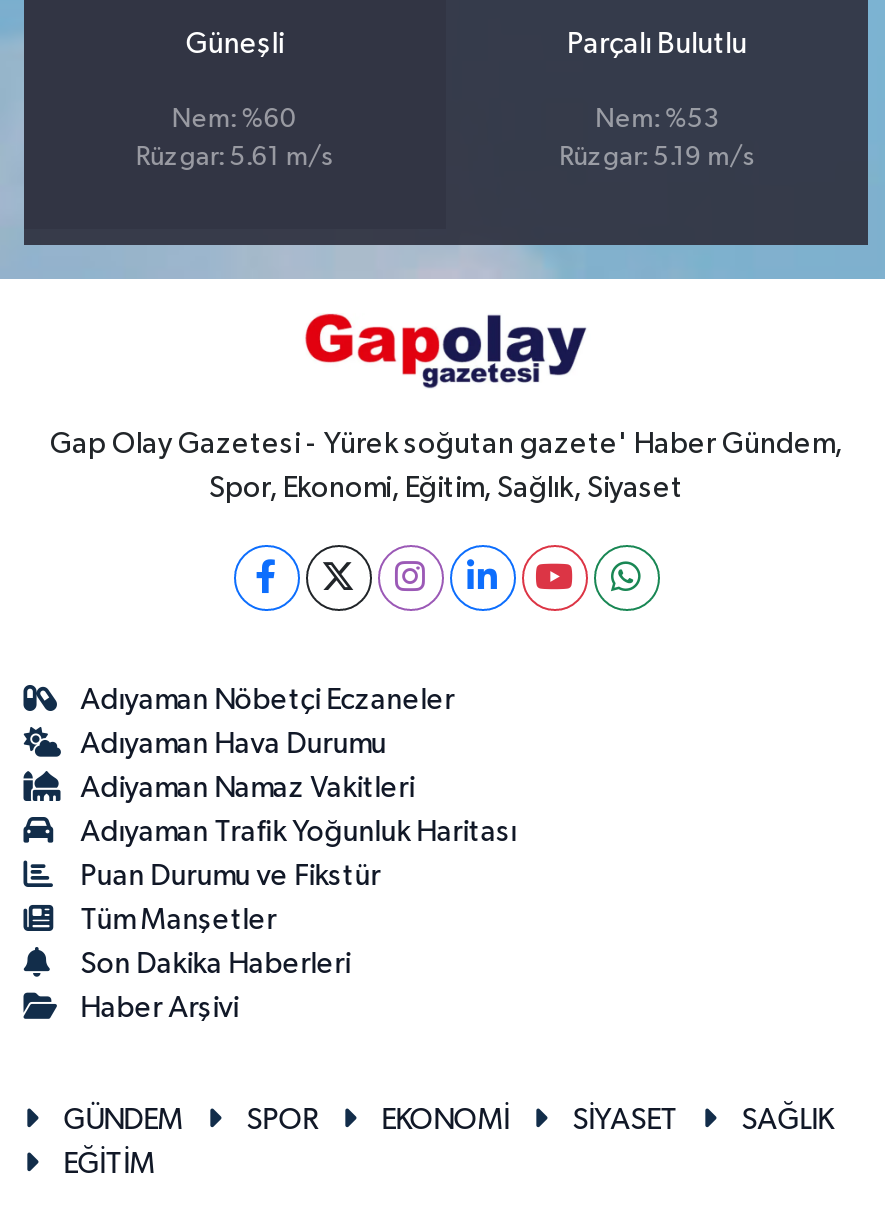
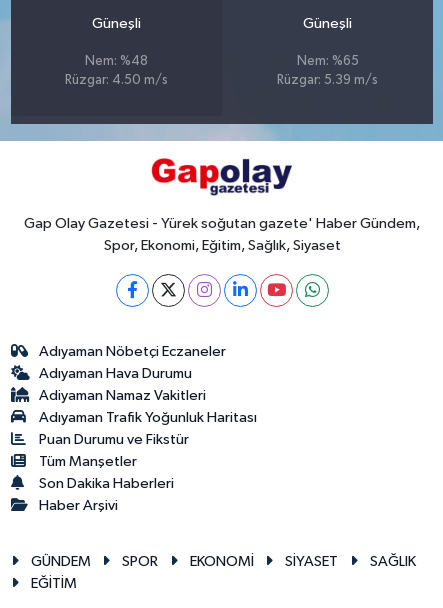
- Parçalı Bulutlu
+ Güneşli

- Nem: %60
+ Nem: %48

- Nem: %53
+ Nem: %65

- Rüzgar: 5.61 m/s
+ Rüzgar: 4.50 m/s

- Rüzgar: 5.19 m/s
+ Rüzgar: 5.39 m/s
